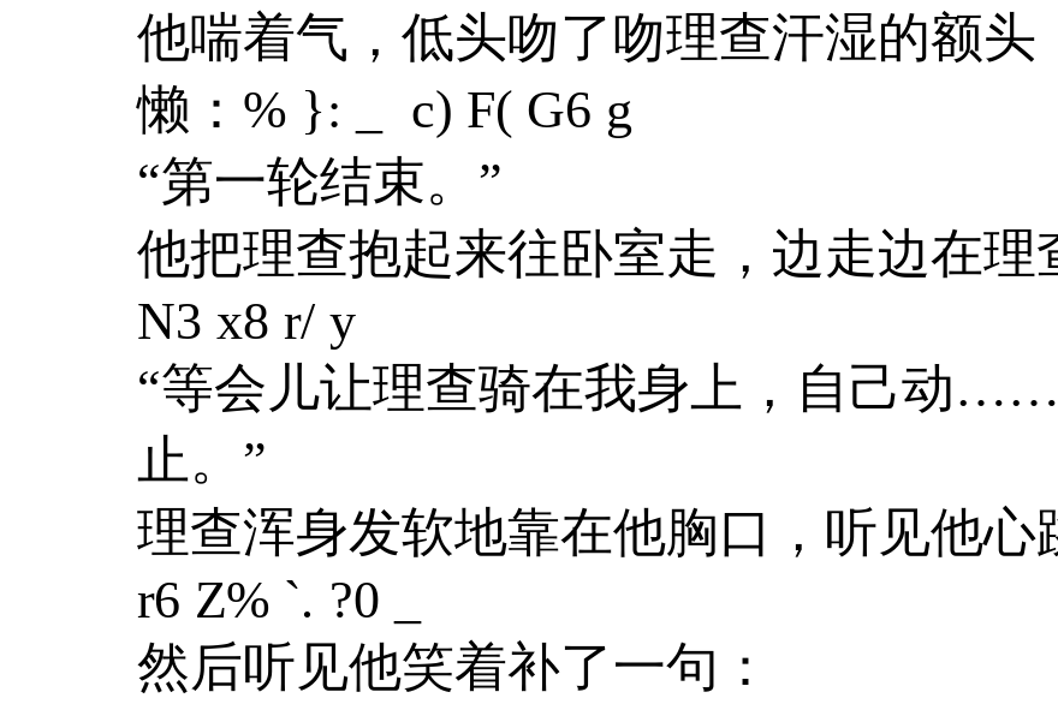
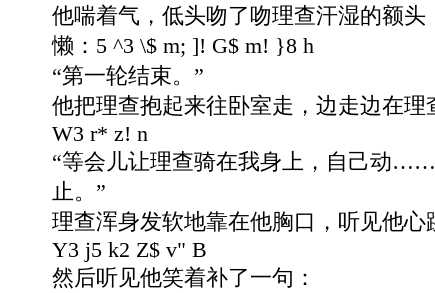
- 懒：% }: _ c) F( G6 g
+ 懒：5 ^3 \$ m; ]! G$ m! }8 h

- N3 x8 r/ y
+ W3 r* z! n

- r6 Z% `. ?0 _
+ Y3 j5 k2 Z$ v" B
